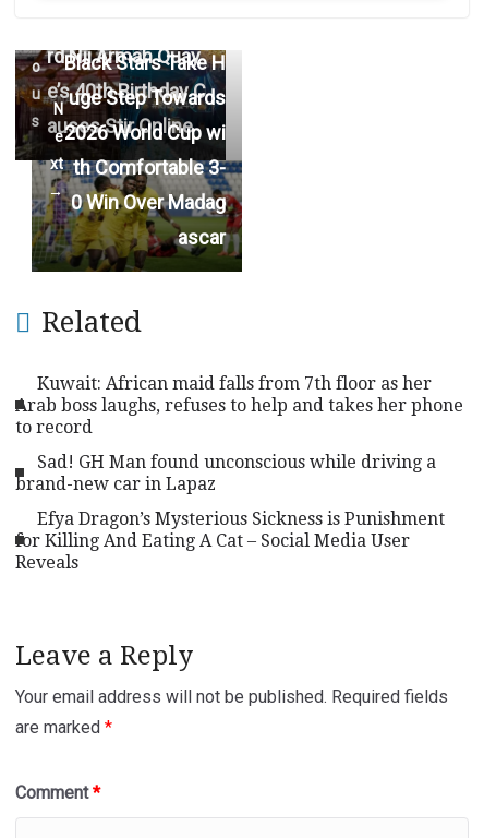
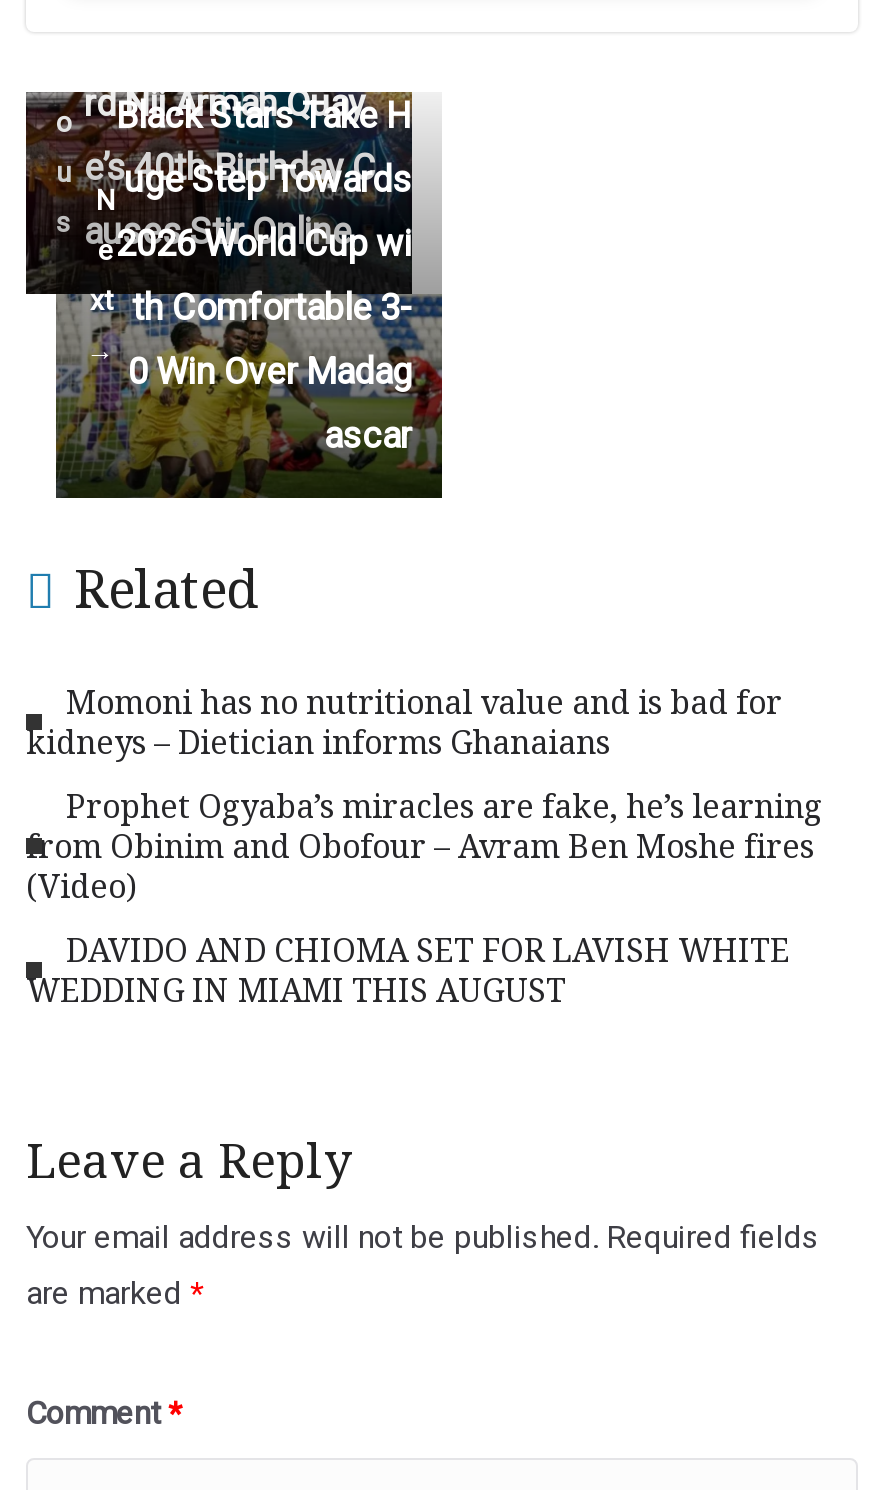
- Kuwait: African maid falls from 7th floor as her
- Arab boss laughs, refuses to help and takes her phone
- to record
+ Momoni has no nutritional value and is bad for
+ kidneys – Dietician informs Ghanaians

- Sad! GH Man found unconscious while driving a
- brand-new car in Lapaz
+ Prophet Ogyaba’s miracles are fake, he’s learning
+ from Obinim and Obofour – Avram Ben Moshe fires
+ (Video)

- Efya Dragon’s Mysterious Sickness is Punishment
- for Killing And Eating A Cat – Social Media User
- Reveals
+ DAVIDO AND CHIOMA SET FOR LAVISH WHITE
+ WEDDING IN MIAMI THIS AUGUST
